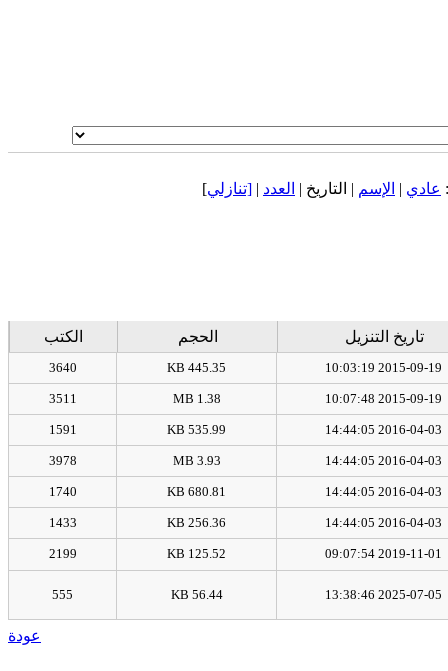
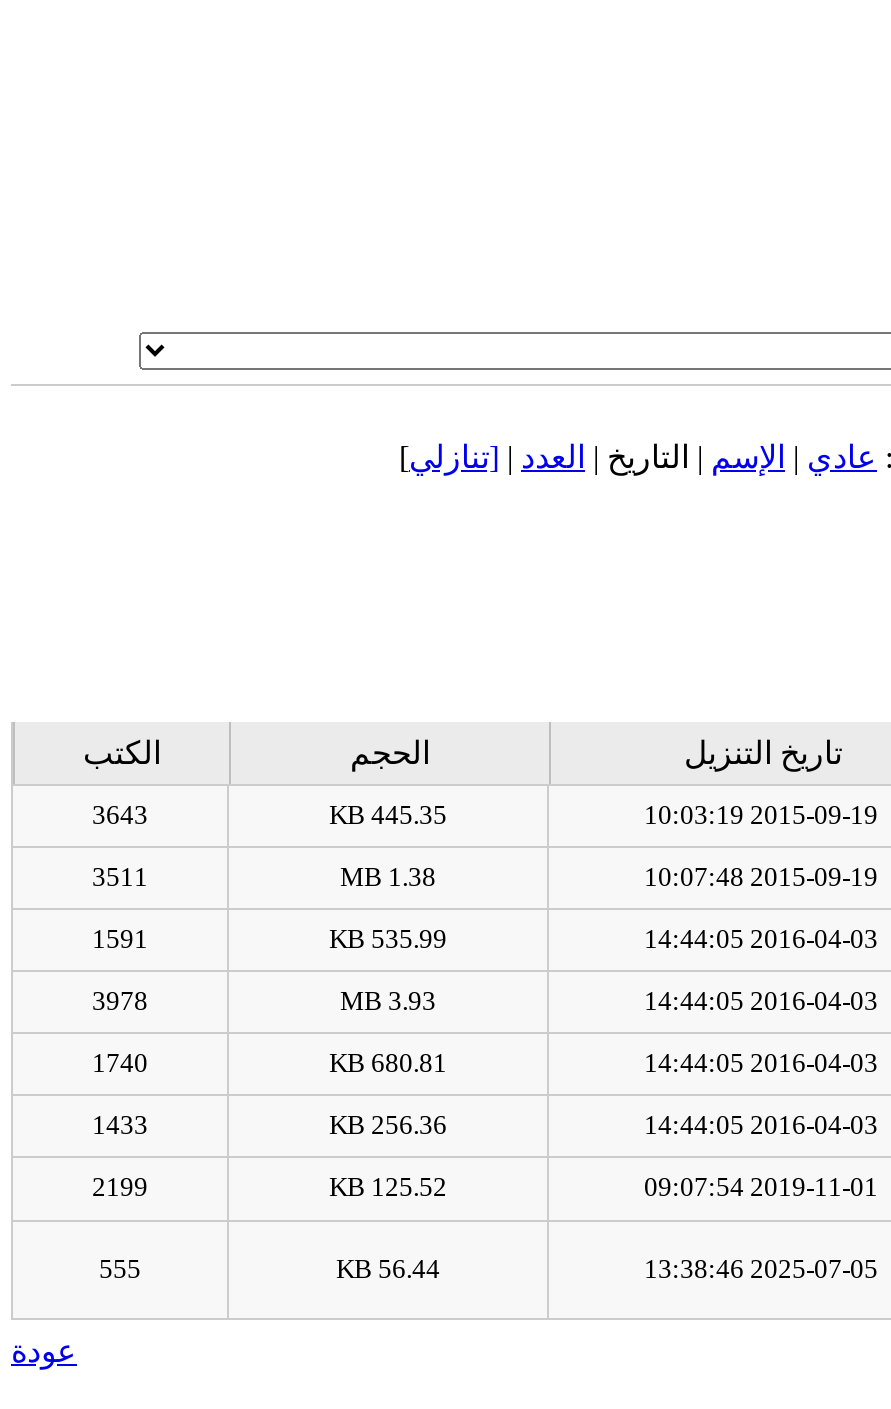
- 3640
+ 3643
